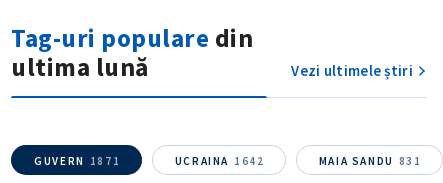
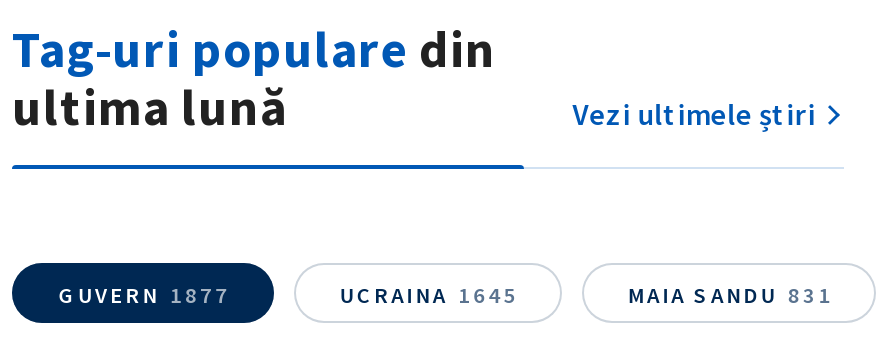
- GUVERN 1871
+ GUVERN 1877

- UCRAINA 1642
+ UCRAINA 1645
